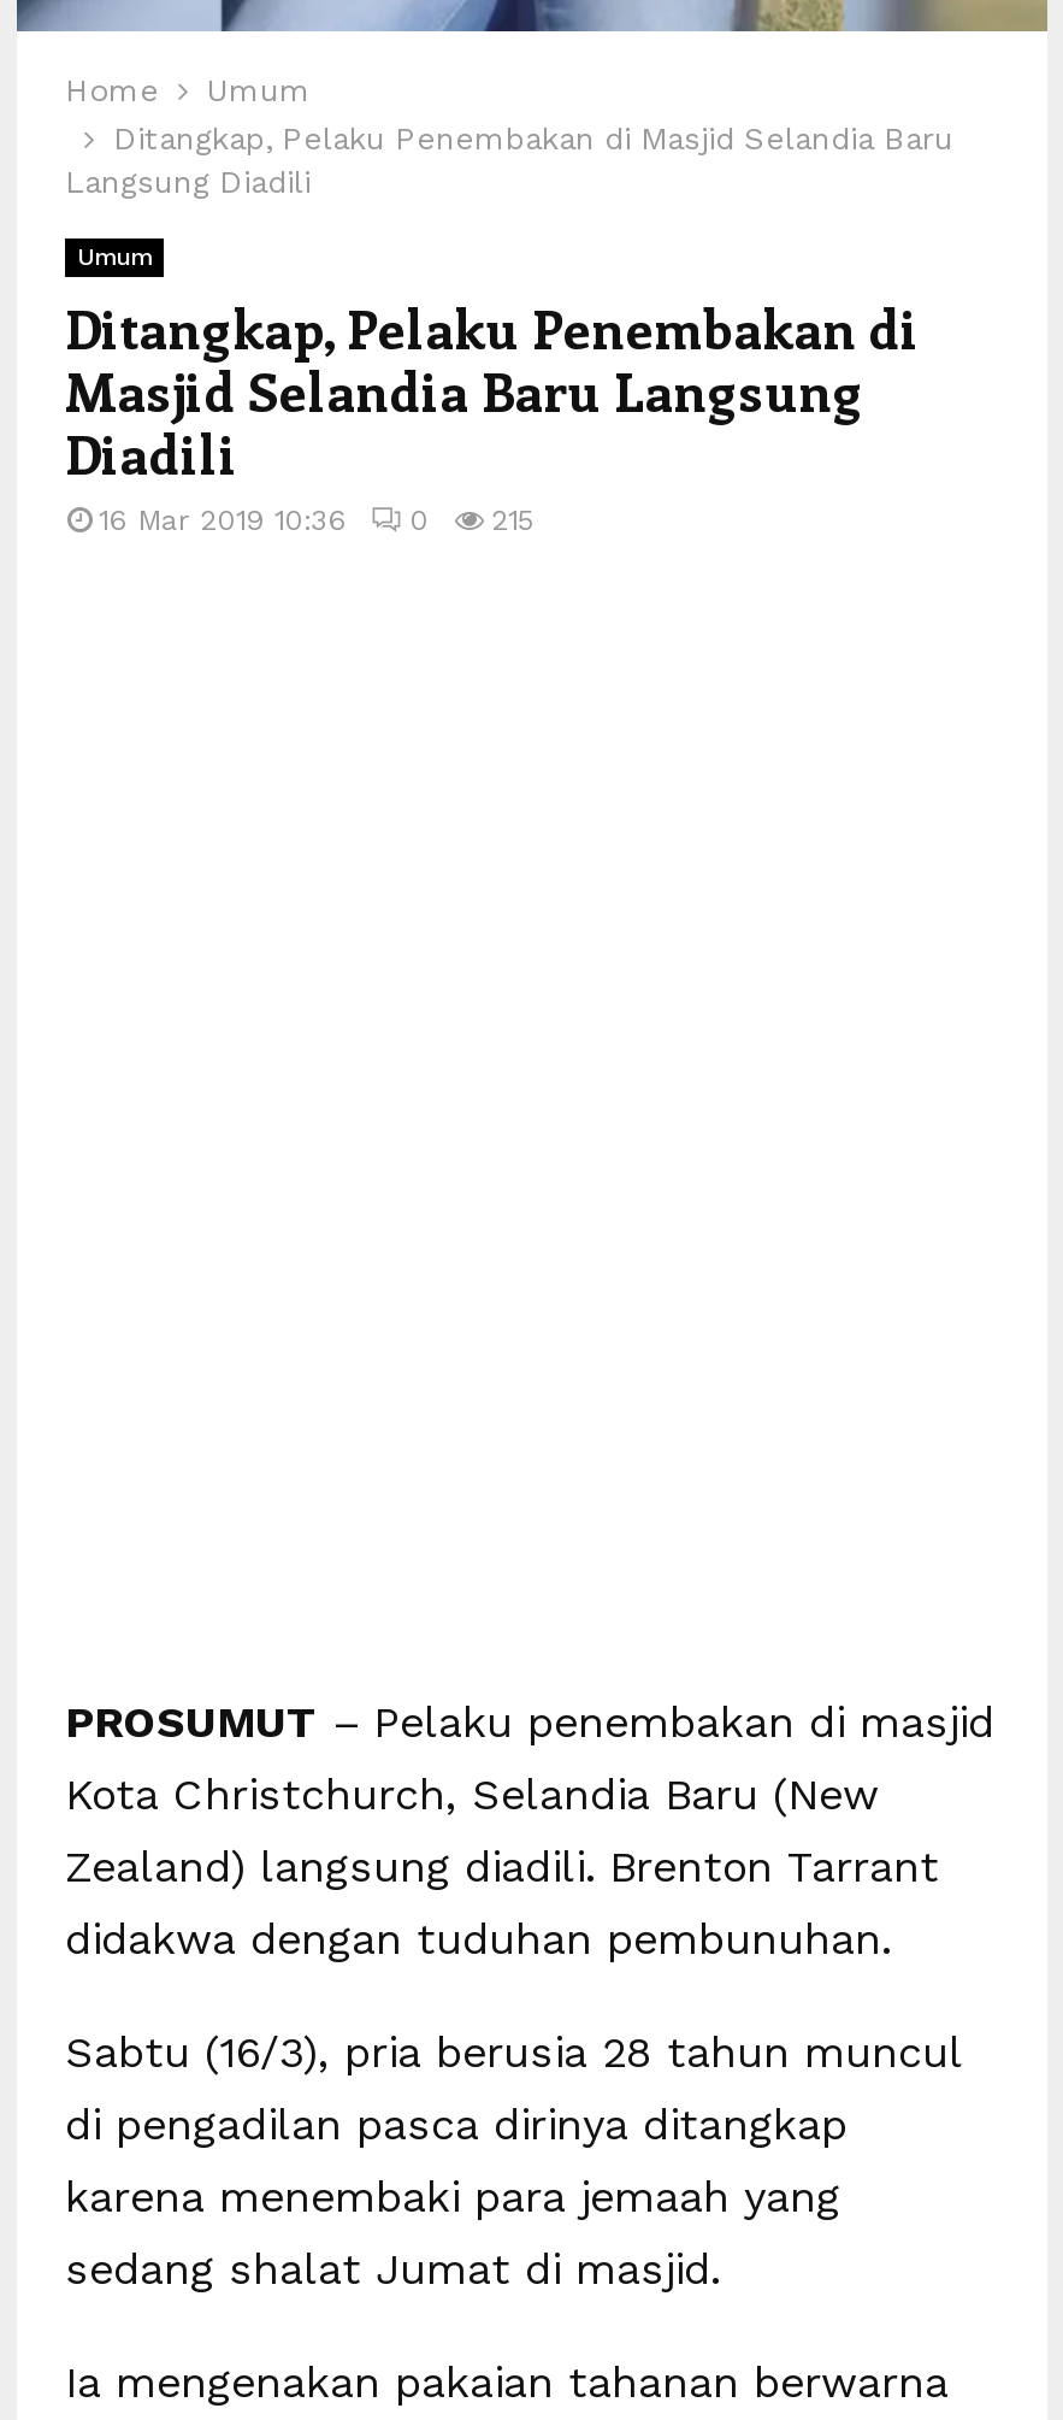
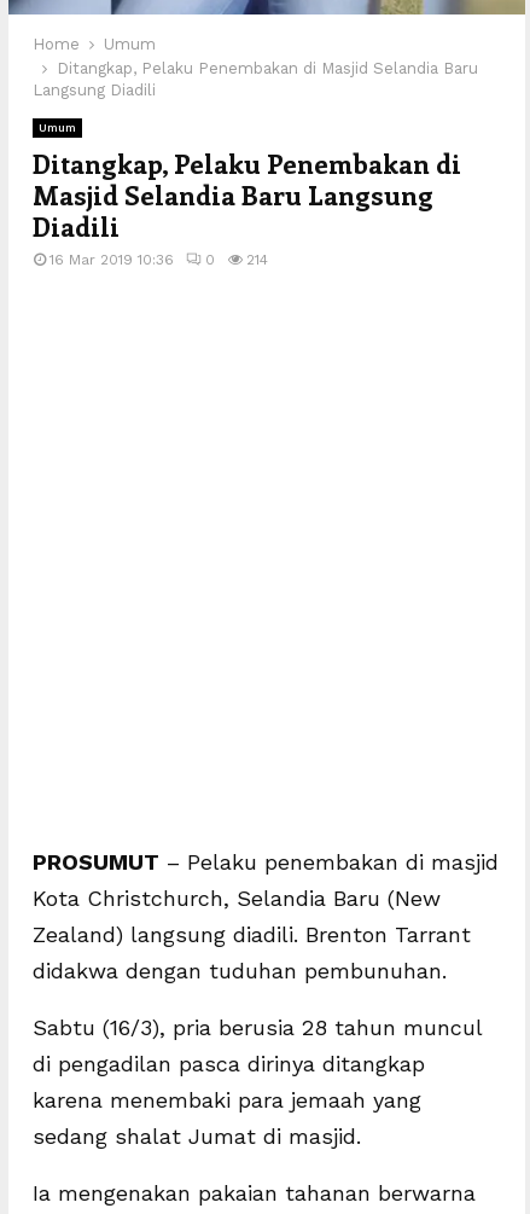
- 16 Mar 2019 10:36 0 215
+ 16 Mar 2019 10:36 0 214
